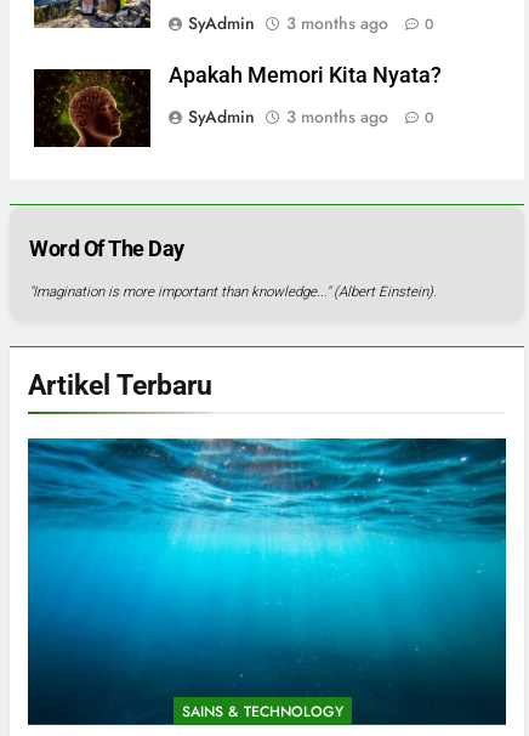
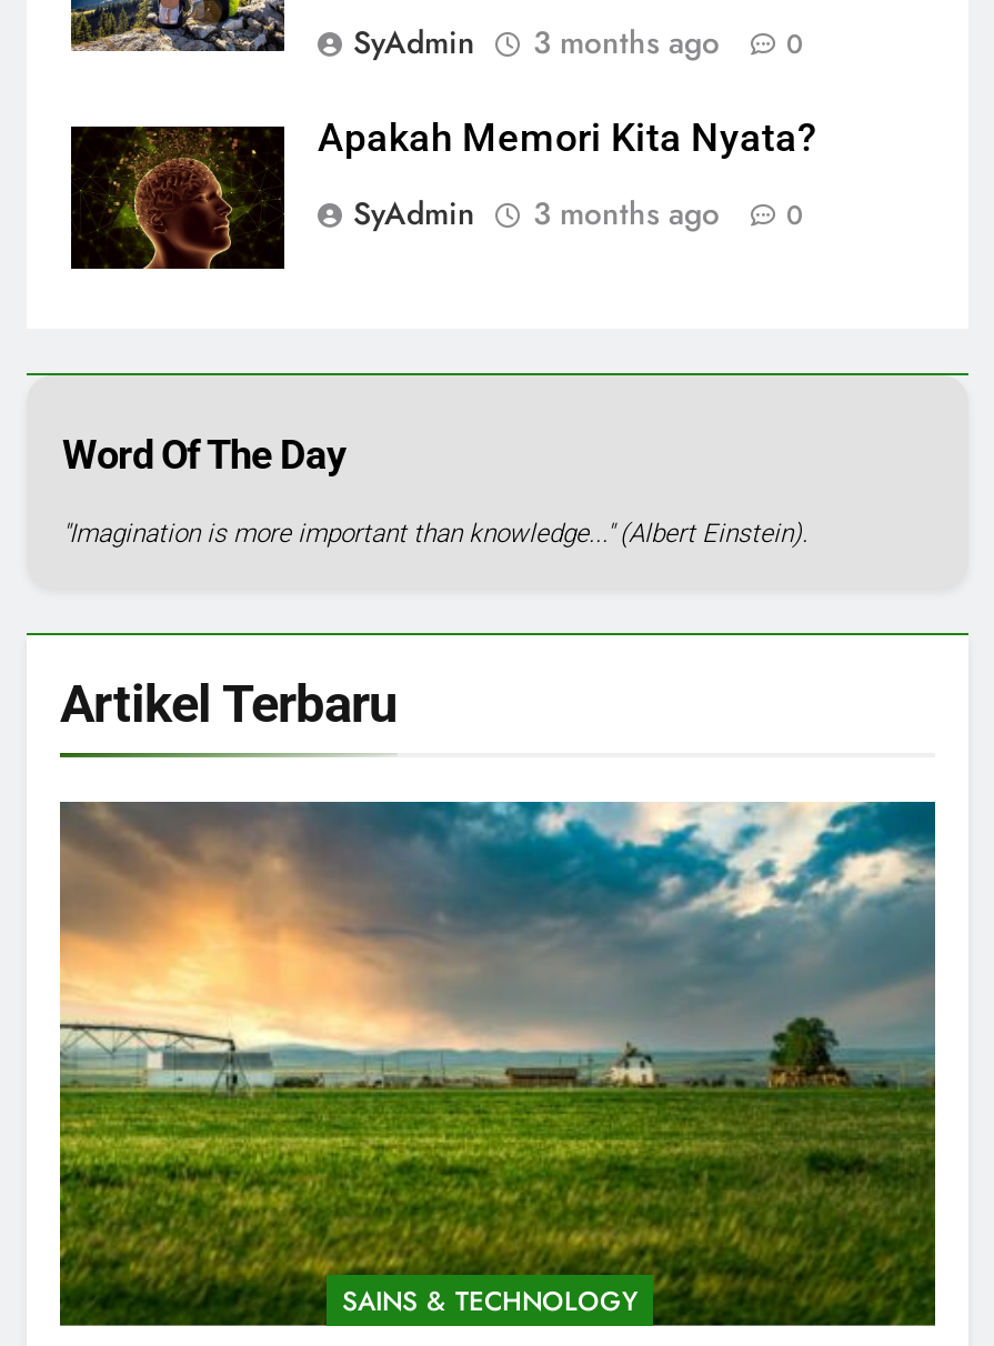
- [image]
+ [image]
